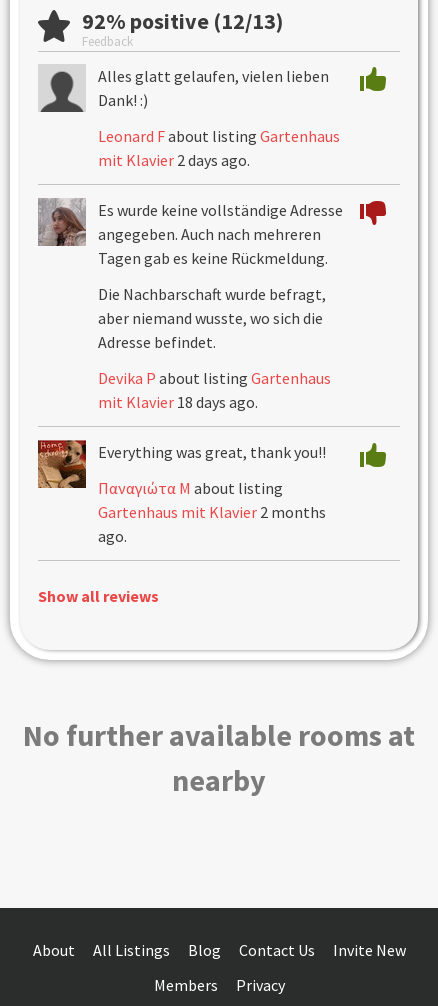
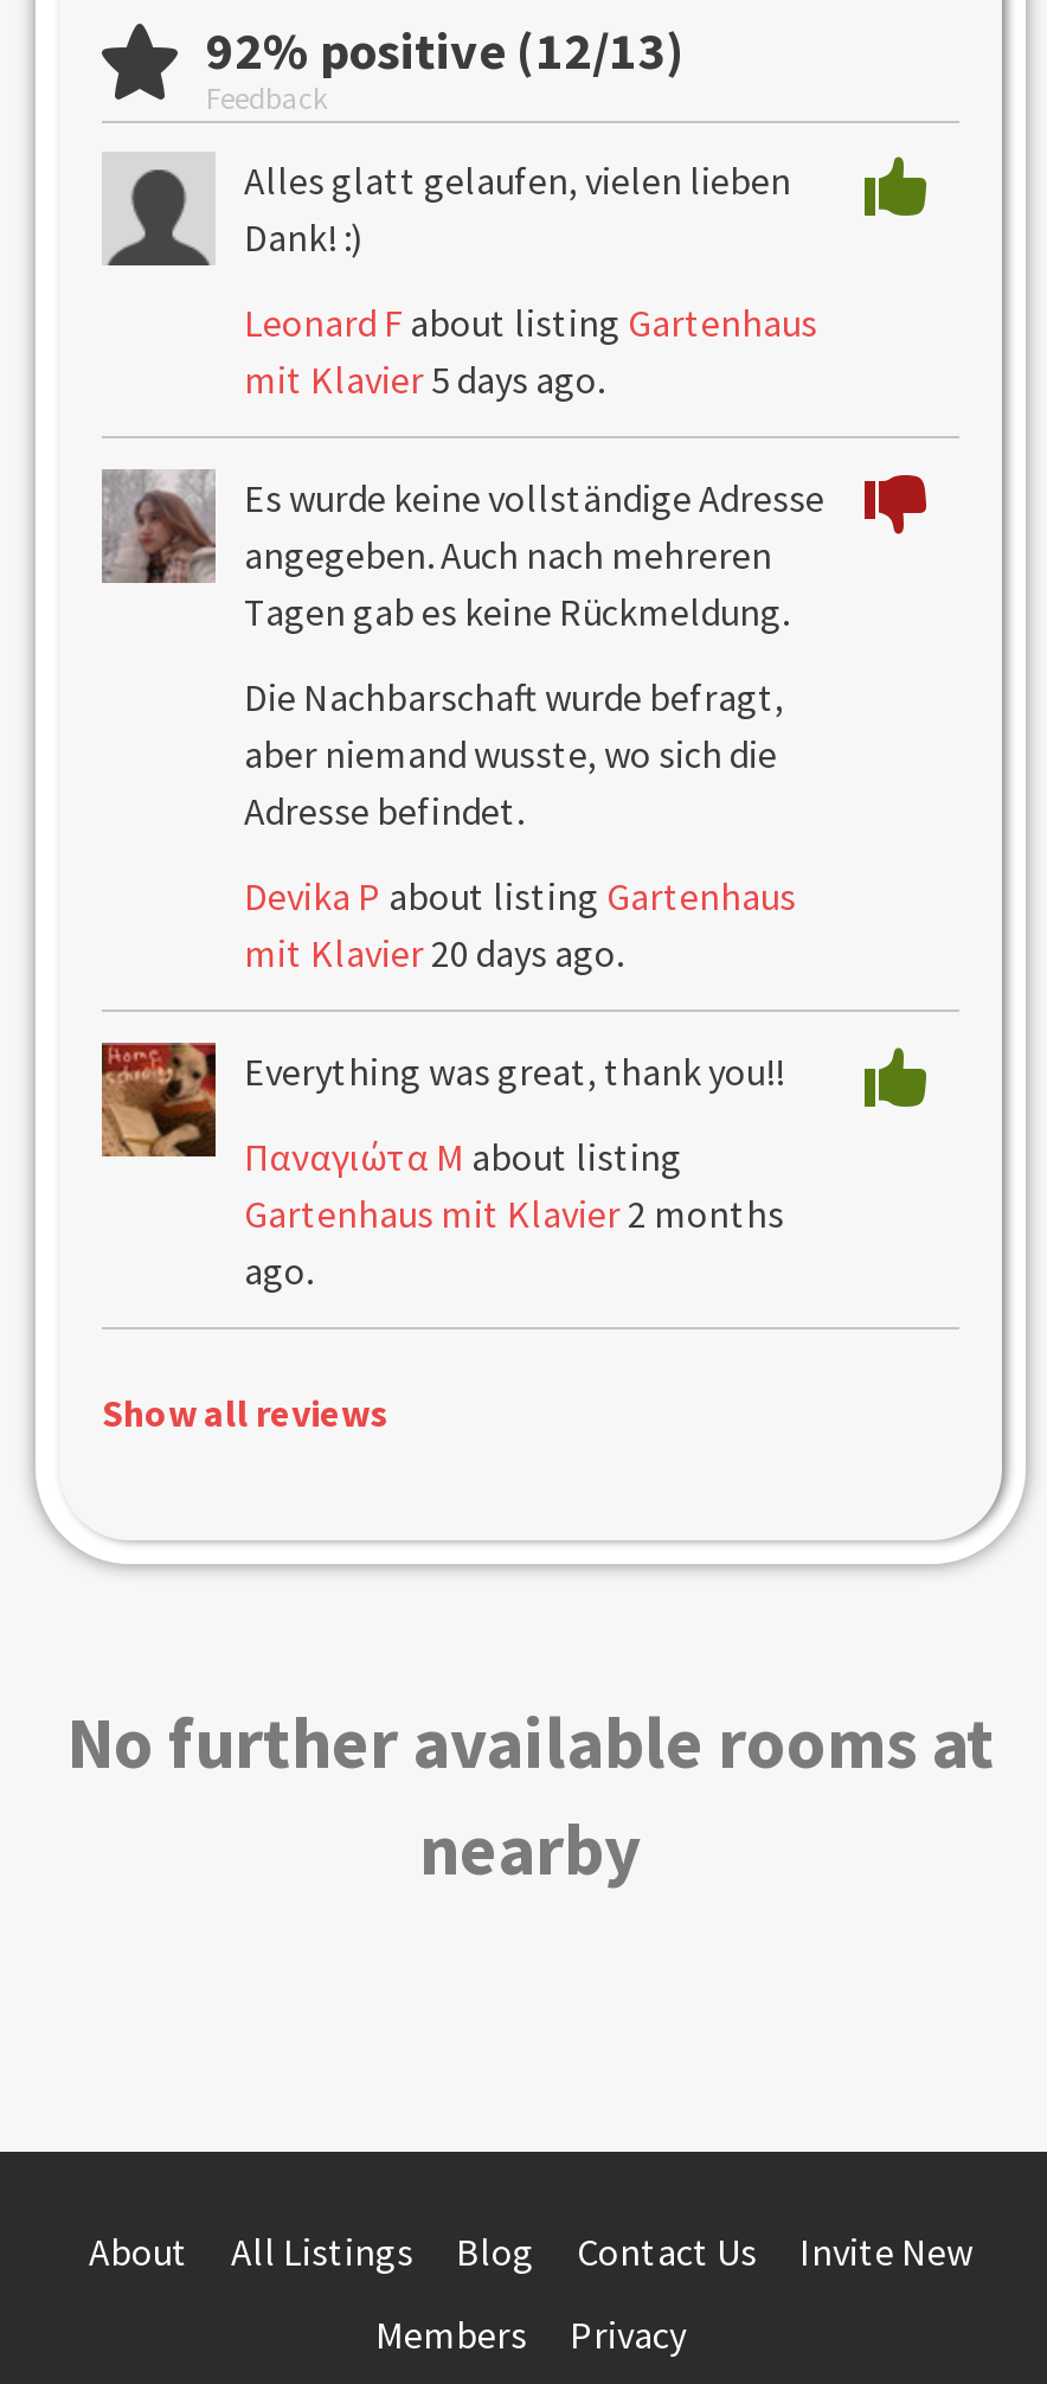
- mit Klavier 2 days ago.
+ mit Klavier 5 days ago.

- mit Klavier 18 days ago.
+ mit Klavier 20 days ago.
